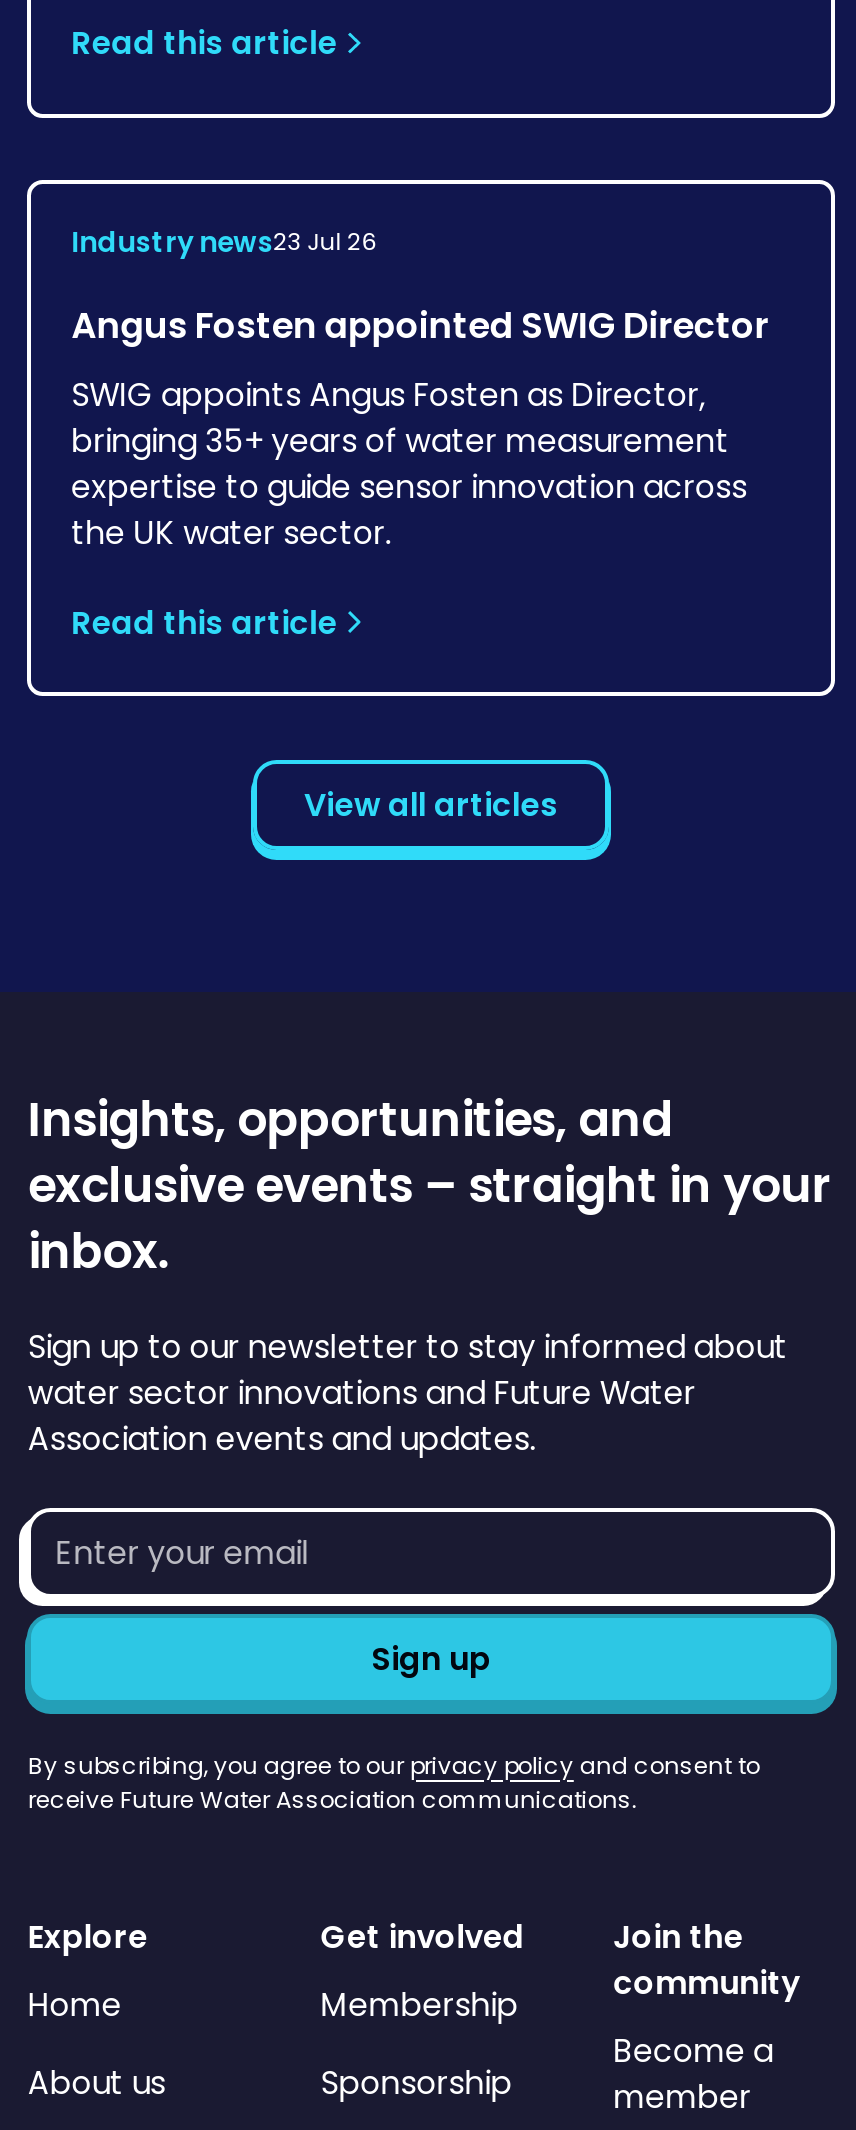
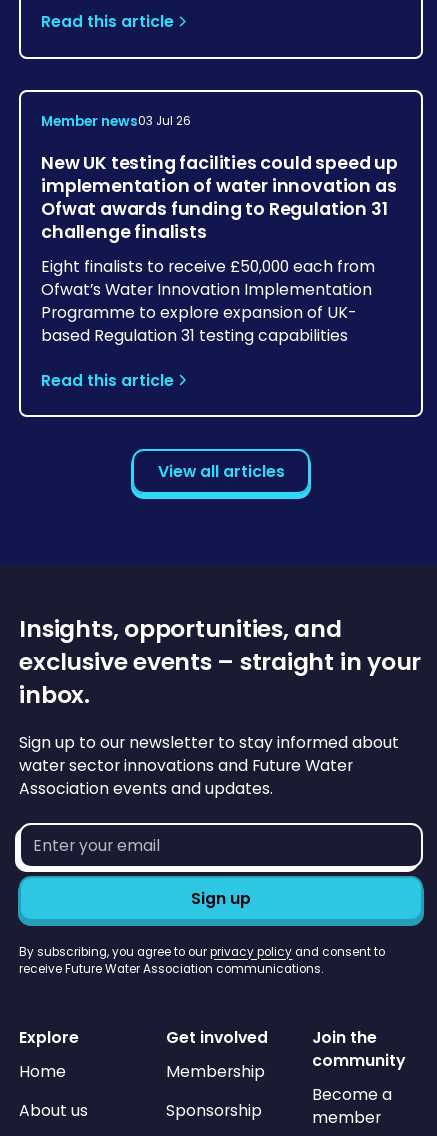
- Industry news23 Jul 26
+ Member news03 Jul 26

- Angus Fosten appointed SWIG Director
- SWIG appoints Angus Fosten as Director,
- bringing 35+ years of water measurement
- expertise to guide sensor innovation across
- the UK water sector.
+ New UK testing facilities could speed up
+ implementation of water innovation as
+ Ofwat awards funding to Regulation 31
+ challenge finalists
+ Eight finalists to receive £50,000 each from
+ Ofwat’s Water Innovation Implementation
+ Programme to explore expansion of UK-
+ based Regulation 31 testing capabilities
